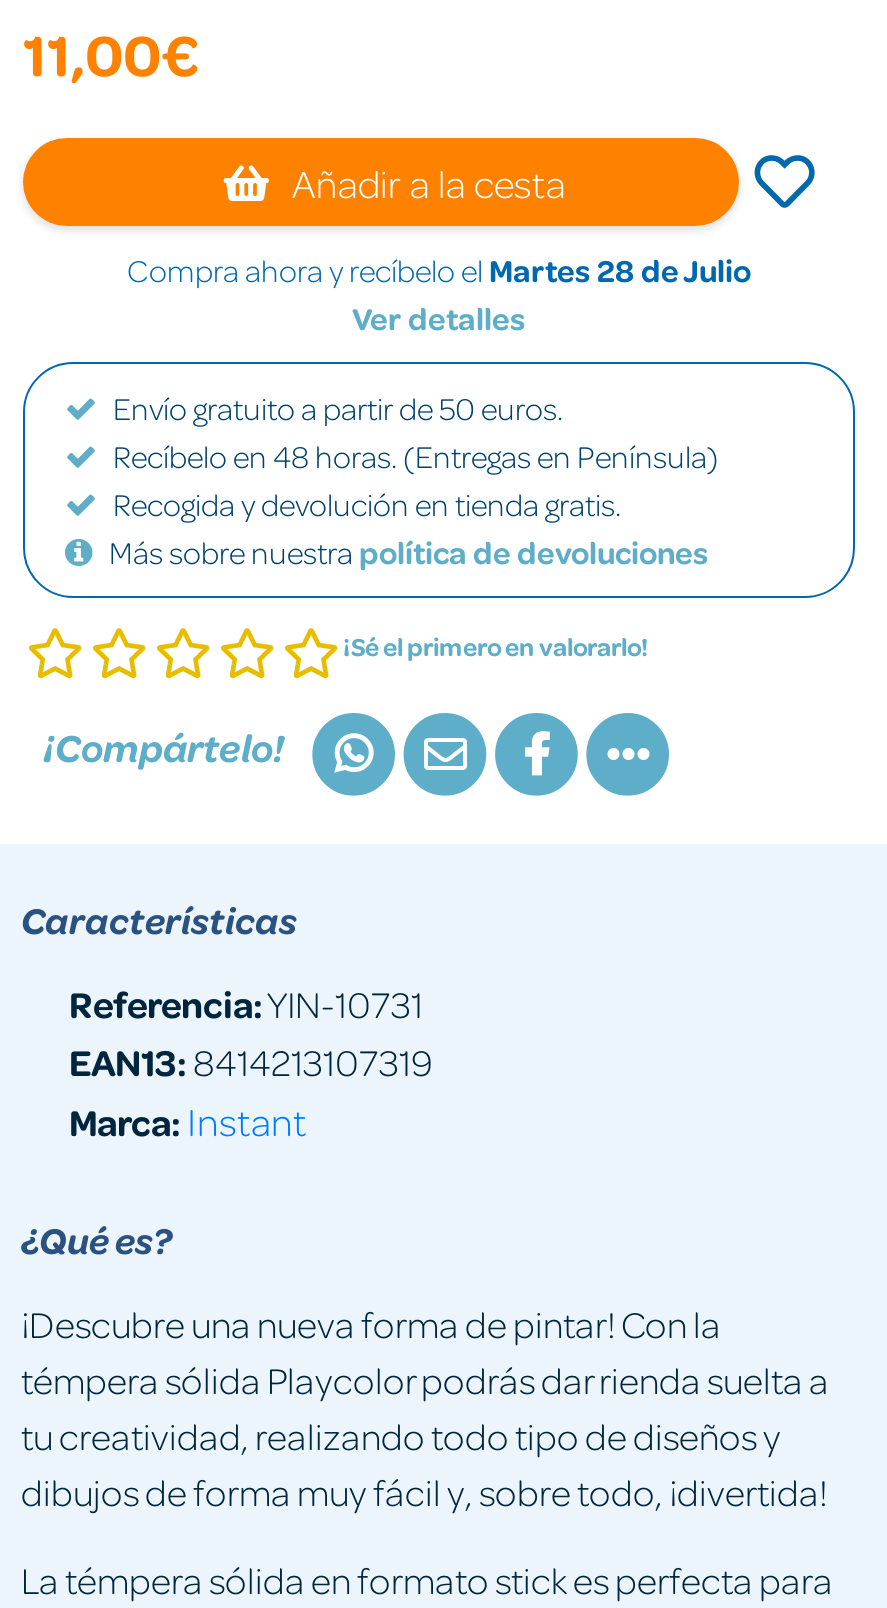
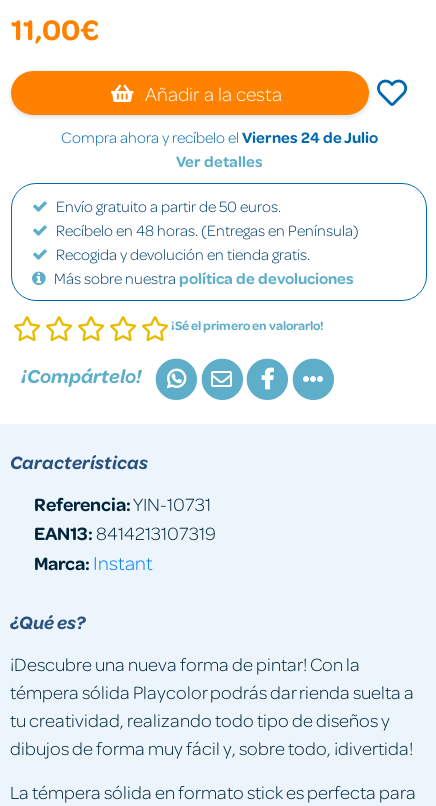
- Compra ahora y recíbelo el Martes 28 de Julio
+ Compra ahora y recíbelo el Viernes 24 de Julio
